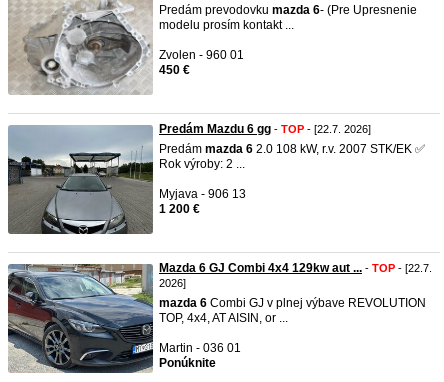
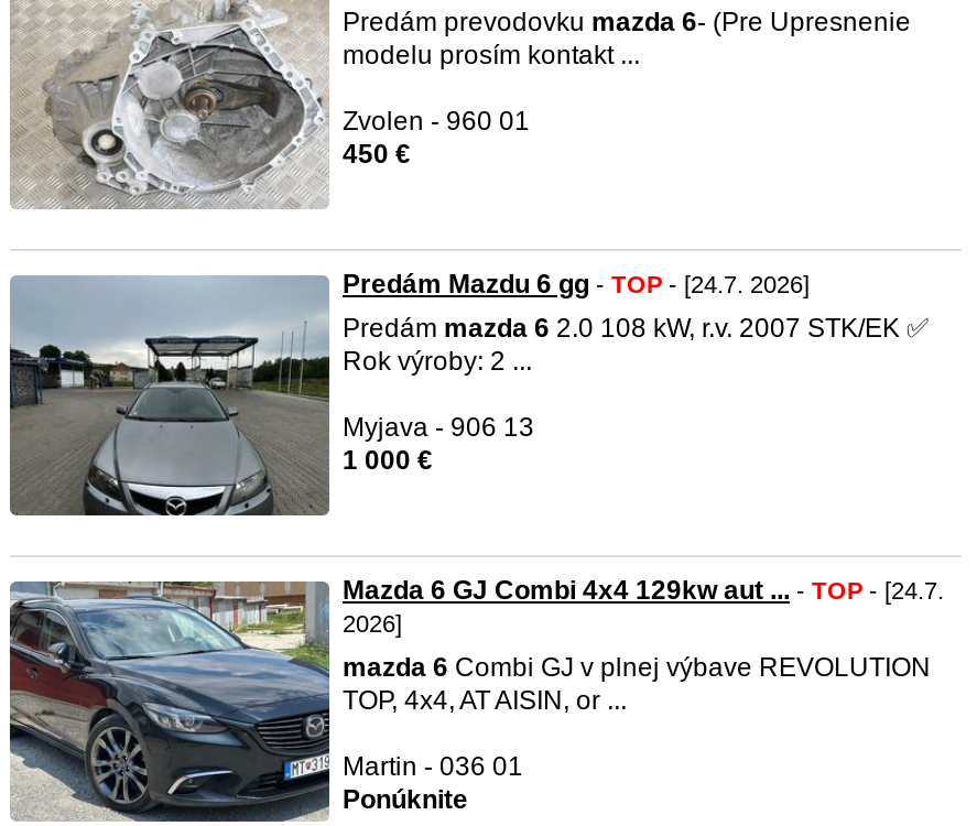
- Predám Mazdu 6 gg - TOP - [22.7. 2026]
+ Predám Mazdu 6 gg - TOP - [24.7. 2026]

- 1 200 €
+ 1 000 €

- Mazda 6 GJ Combi 4x4 129kw aut ... - TOP - [22.7.
+ Mazda 6 GJ Combi 4x4 129kw aut ... - TOP - [24.7.
